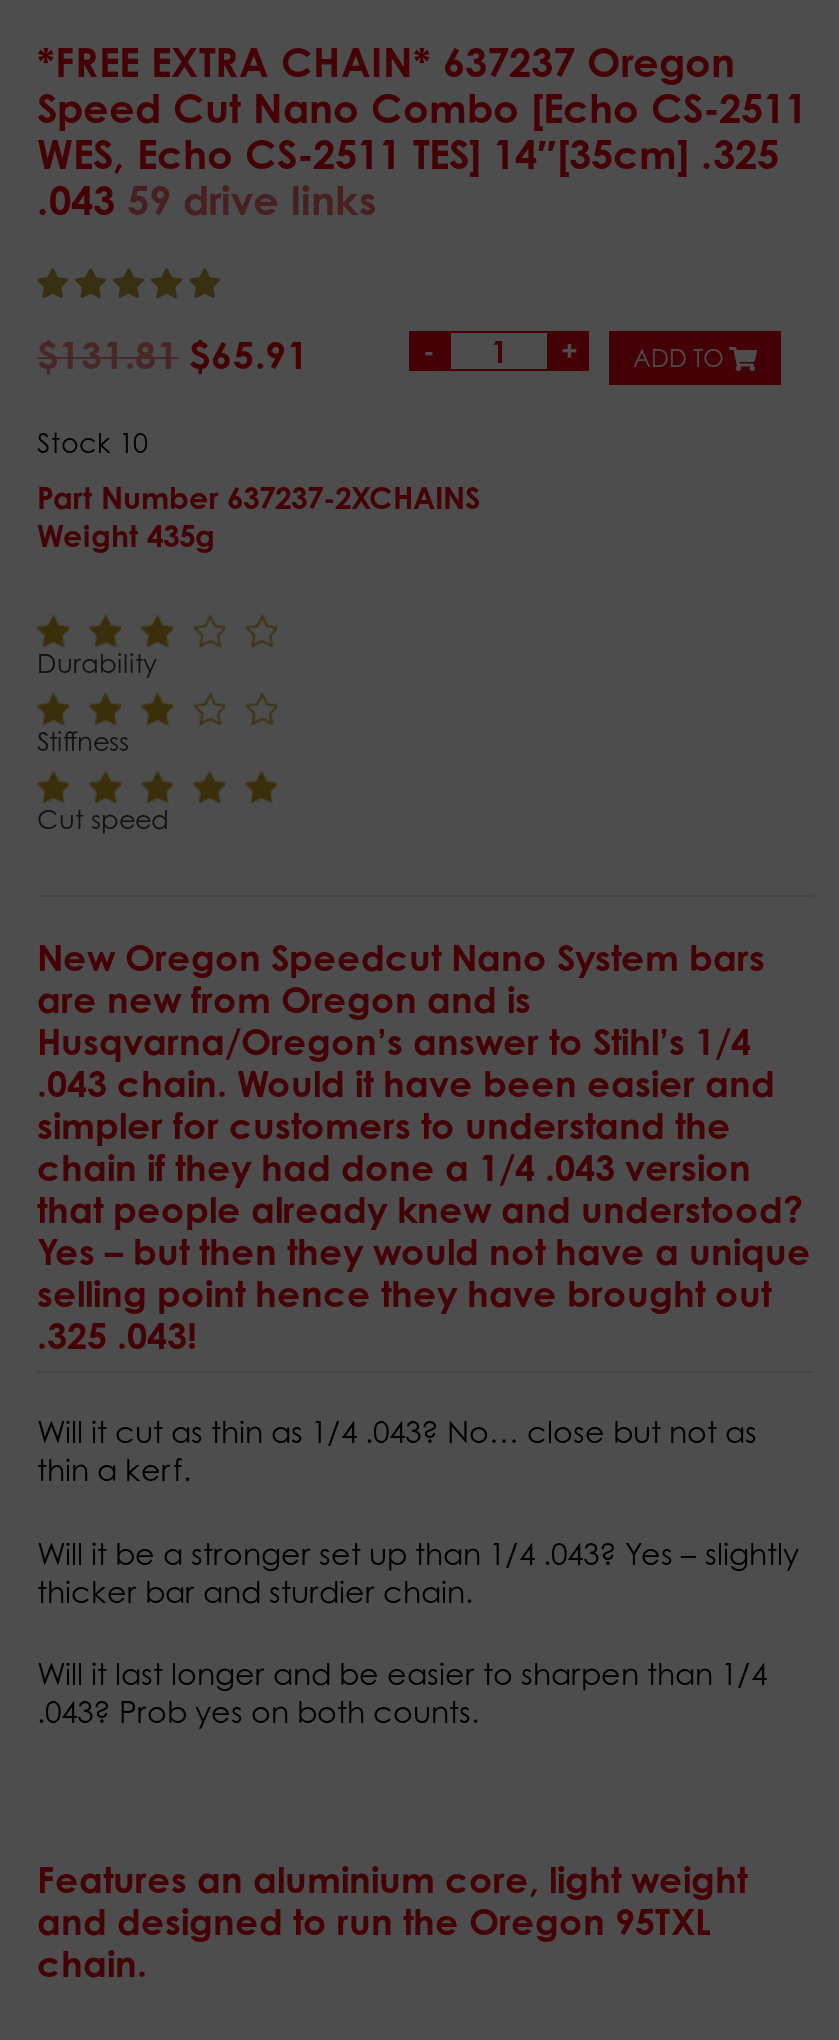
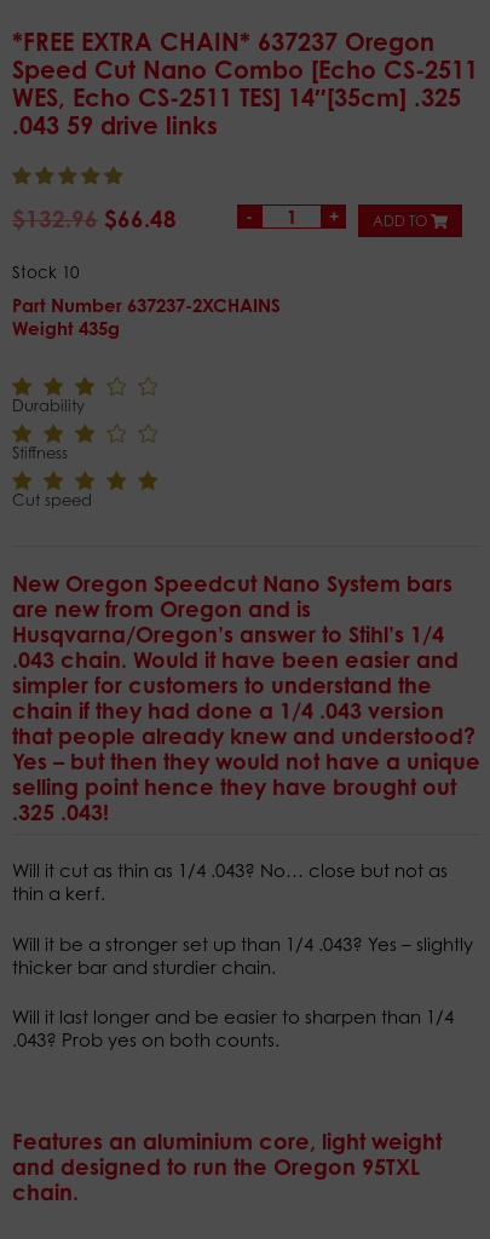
- $131.81 $65.91
+ $132.96 $66.48
